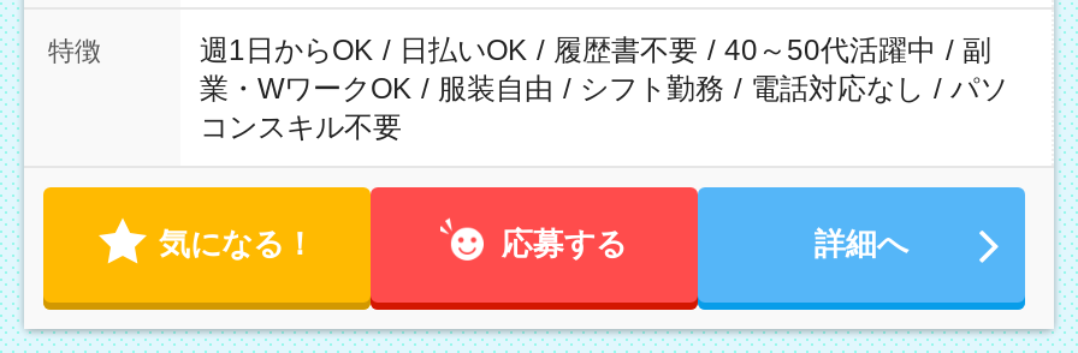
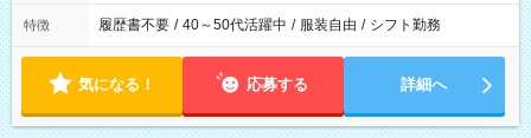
- 週1日からOK / 日払いOK / 履歴書不要 / 40～50代活躍中 / 副
- 業・WワークOK / 服装自由 / シフト勤務 / 電話対応なし / パソ
- コンスキル不要
+ 履歴書不要 / 40～50代活躍中 / 服装自由 / シフト勤務
